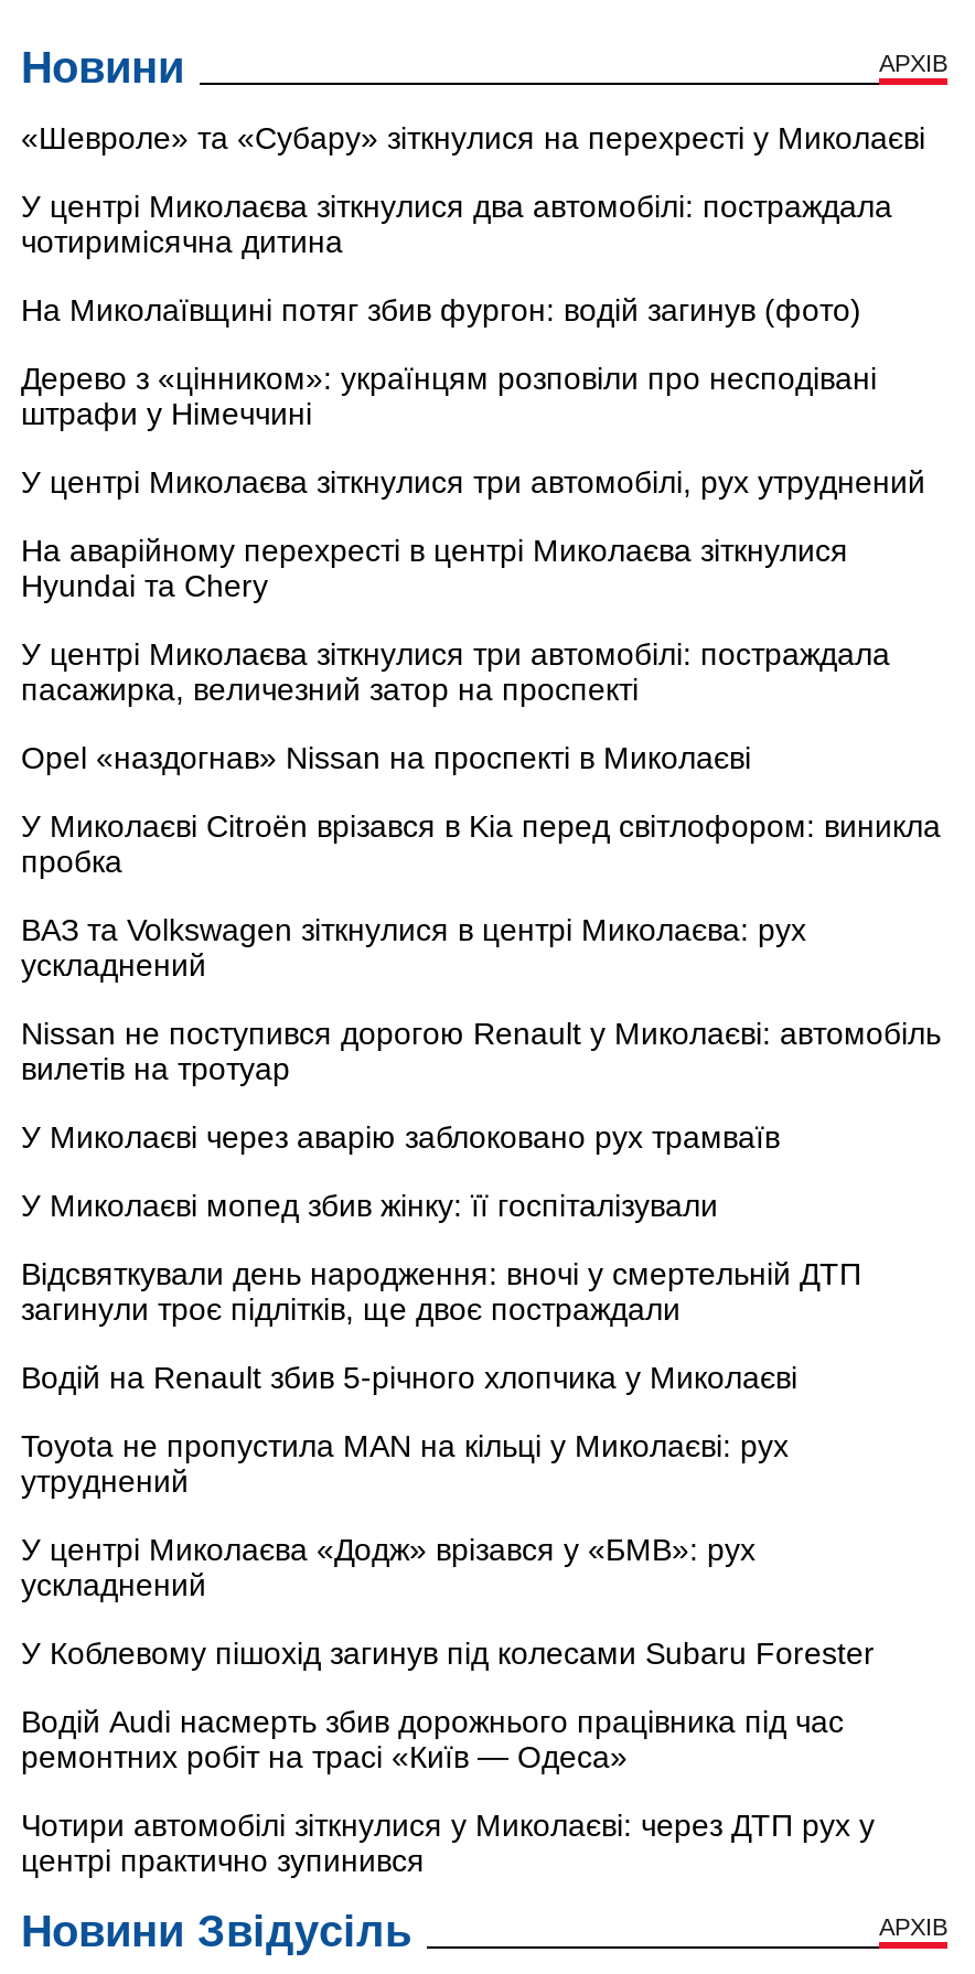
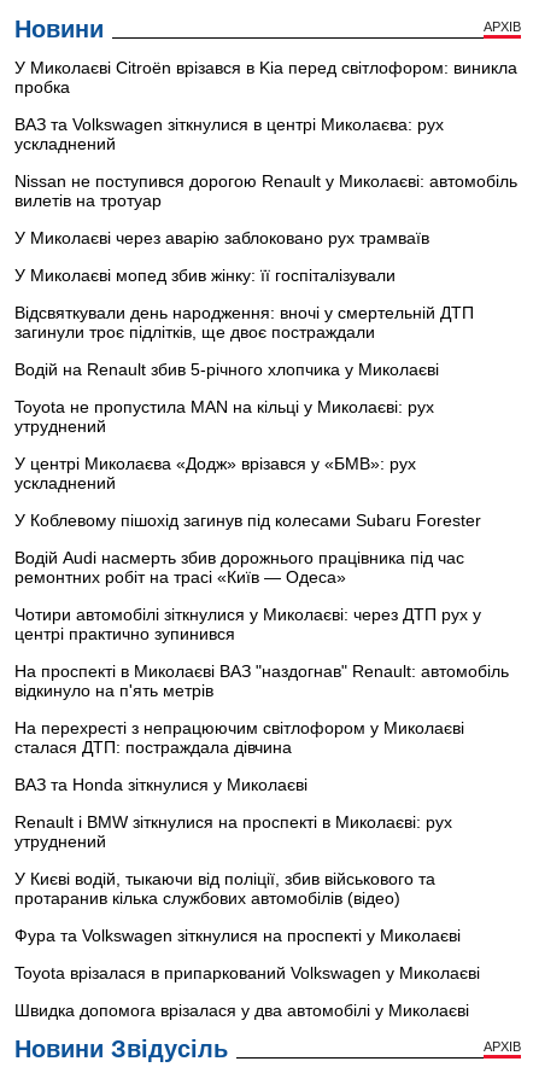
- «Шевроле» та «Субару» зіткнулися на перехресті у Миколаєві
- У центрі Миколаєва зіткнулися два автомобілі: постраждала
- чотиримісячна дитина
- На Миколаївщині потяг збив фургон: водій загинув (фото)
- Дерево з «цінником»: українцям розповіли про несподівані
- штрафи у Німеччині
- У центрі Миколаєва зіткнулися три автомобілі, рух утруднений
- На аварійному перехресті в центрі Миколаєва зіткнулися
- Hyundai та Chery
- У центрі Миколаєва зіткнулися три автомобілі: постраждала
- пасажирка, величезний затор на проспекті
- Opel «наздогнав» Nissan на проспекті в Миколаєві

moved up: У Миколаєві Citroën врізався в Kia перед світлофором: виникла | пробка | ВАЗ та Volkswagen зіткнулися в центрі Миколаєва: рух | ... | Чотири автомобілі зіткнулися у Миколаєві: через ДТП рух у | центрі практично зупинився

+ На проспекті в Миколаєві ВАЗ "наздогнав" Renault: автомобіль
+ відкинуло на п'ять метрів
+ На перехресті з непрацюючим світлофором у Миколаєві
+ сталася ДТП: постраждала дівчина
+ ВАЗ та Honda зіткнулися у Миколаєві
+ Renault і BMW зіткнулися на проспекті в Миколаєві: рух
+ утруднений
+ У Києві водій, тыкаючи від поліції, збив військового та
+ протаранив кілька службових автомобілів (відео)
+ Фура та Volkswagen зіткнулися на проспекті у Миколаєві
+ Toyota врізалася в припаркований Volkswagen у Миколаєві
+ Швидка допомога врізалася у два автомобілі у Миколаєві
